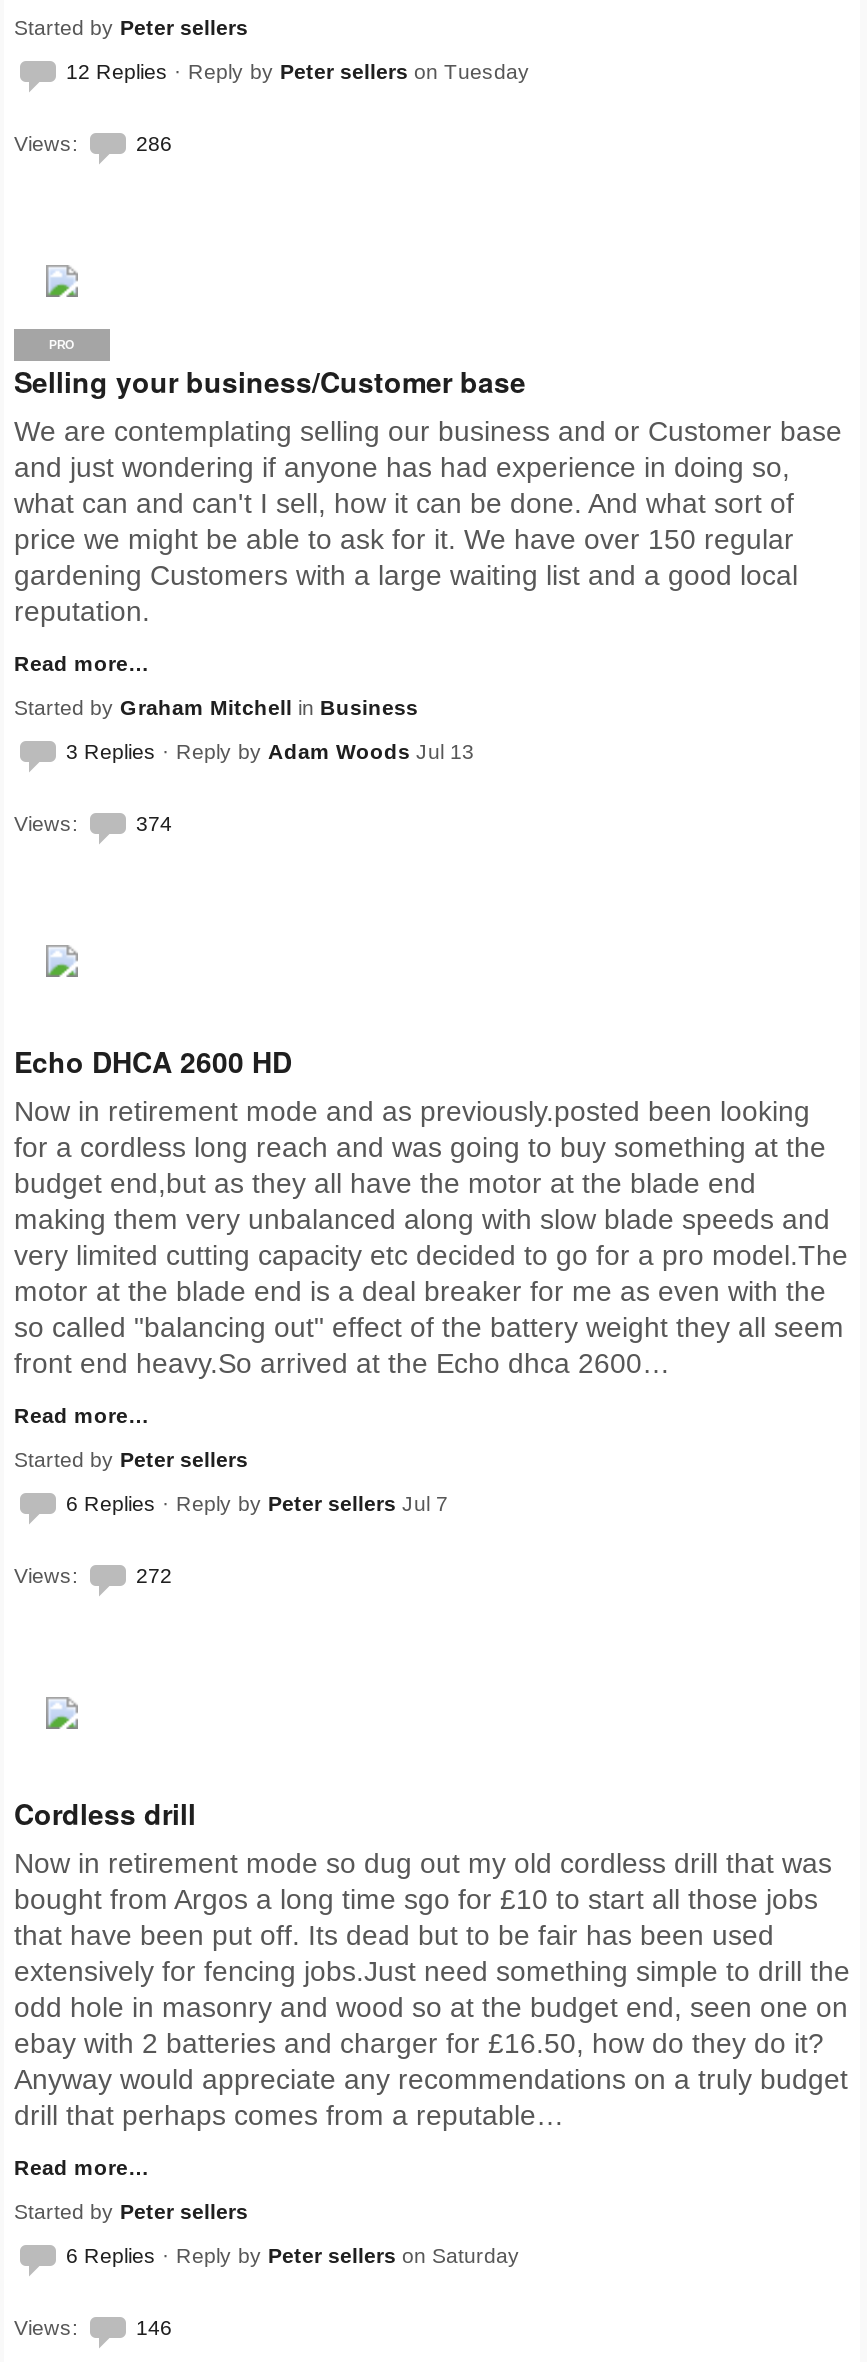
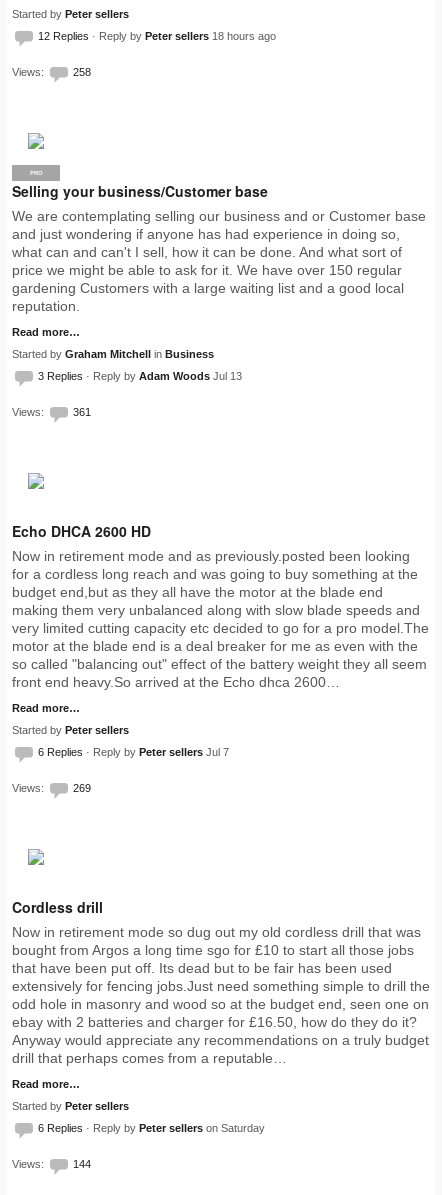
- 12 Replies · Reply by Peter sellers on Tuesday
+ 12 Replies · Reply by Peter sellers 18 hours ago

- 286
+ 258

- 374
+ 361

- 272
+ 269

- 146
+ 144
